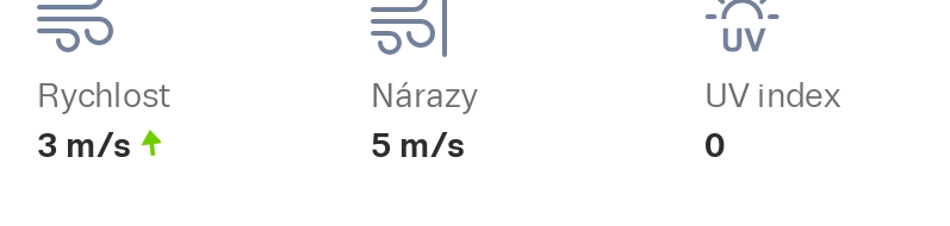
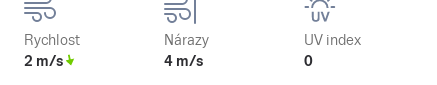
- 3 m/s
+ 2 m/s

- 5 m/s
+ 4 m/s
